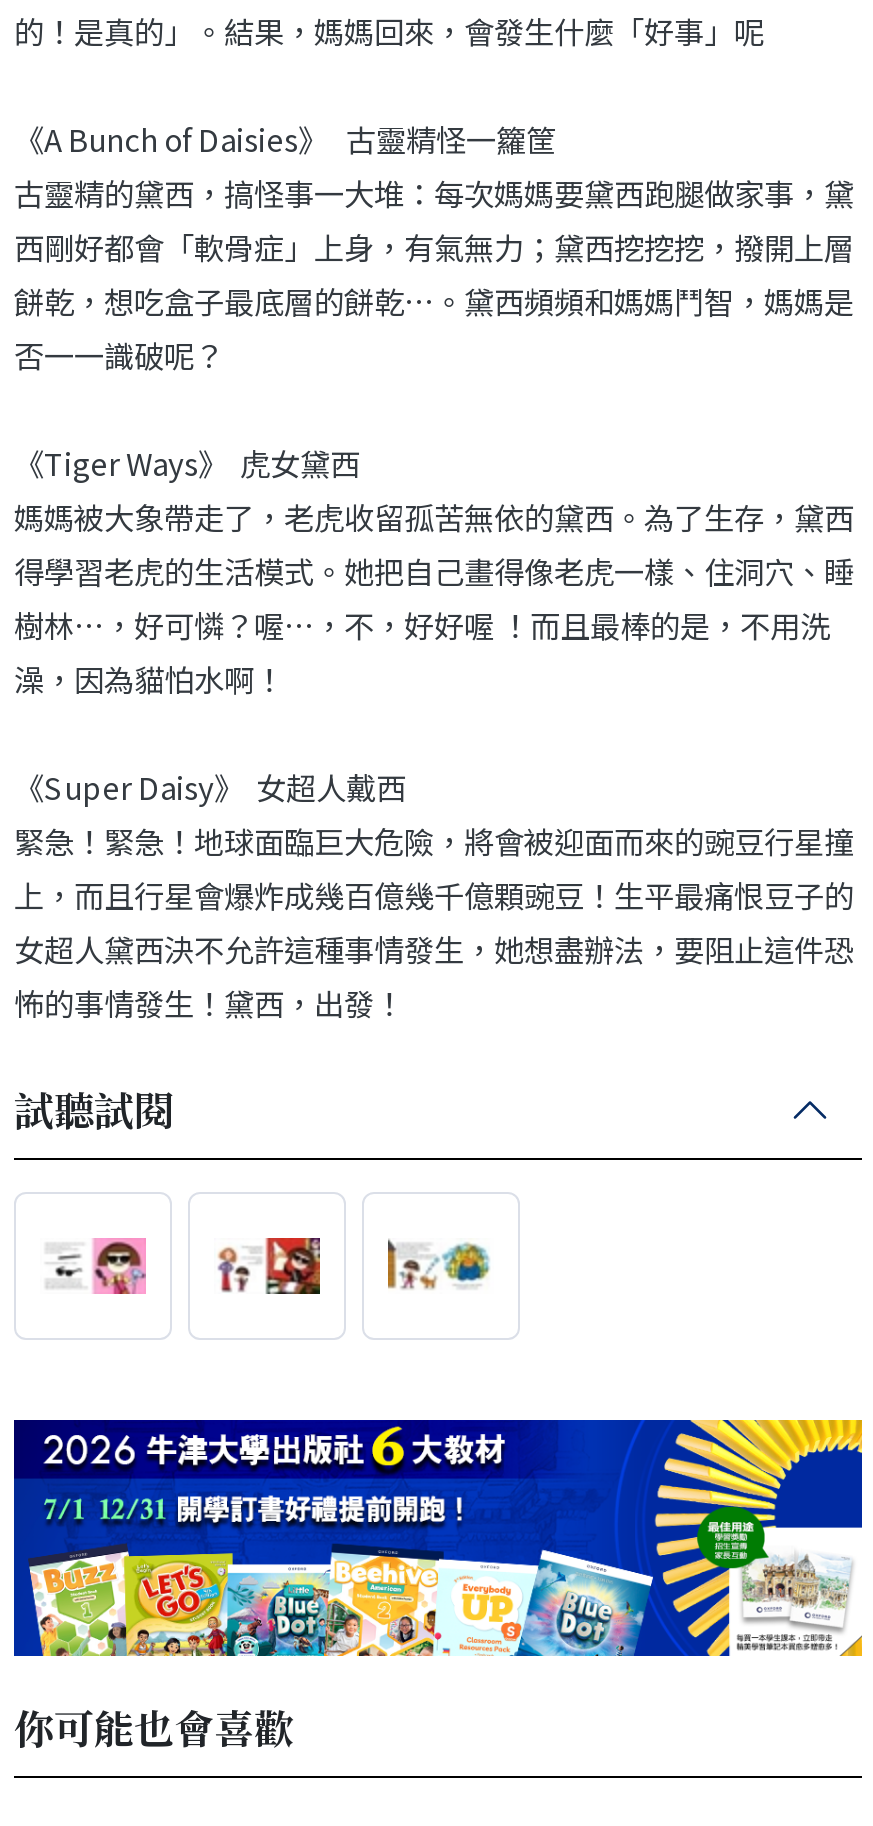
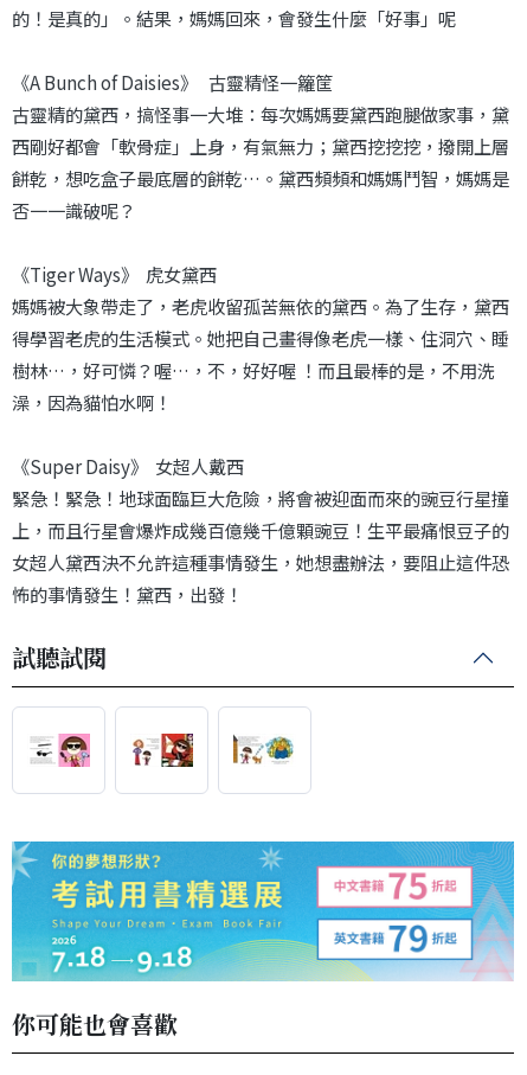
- [image]
+ [image]
